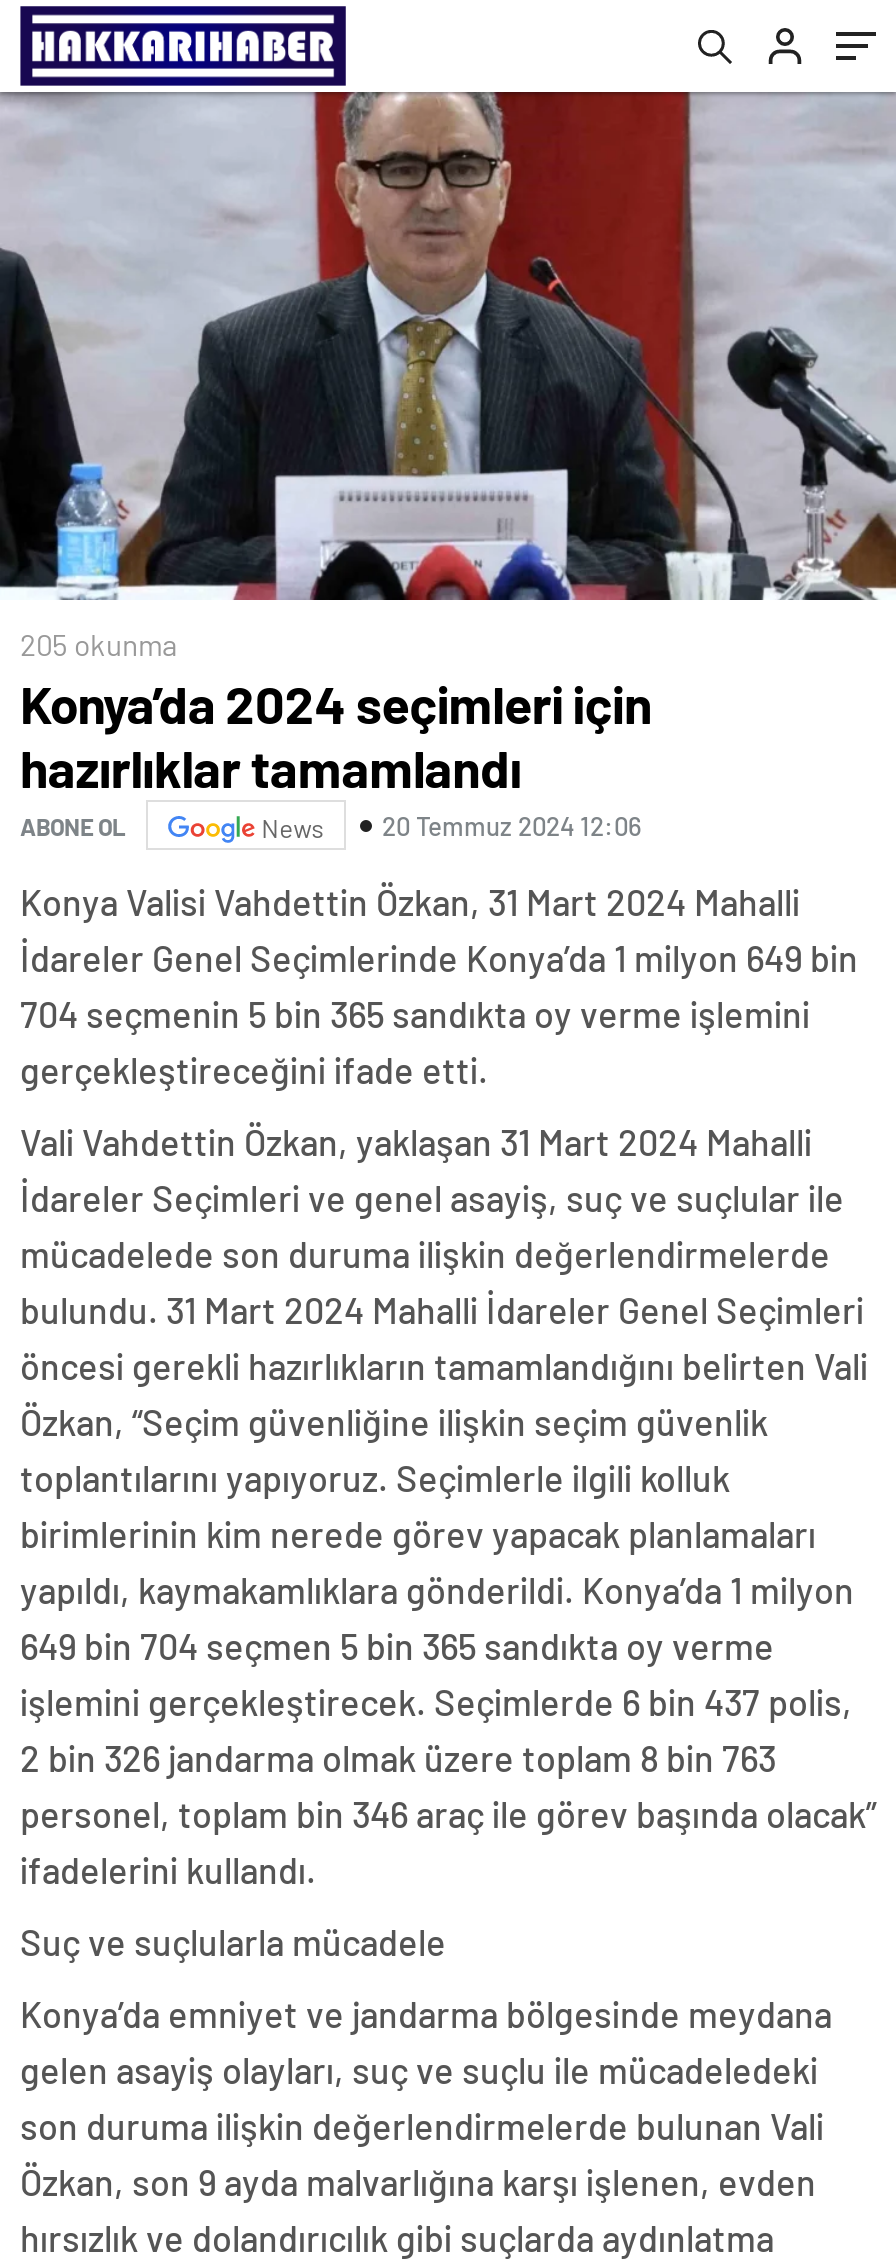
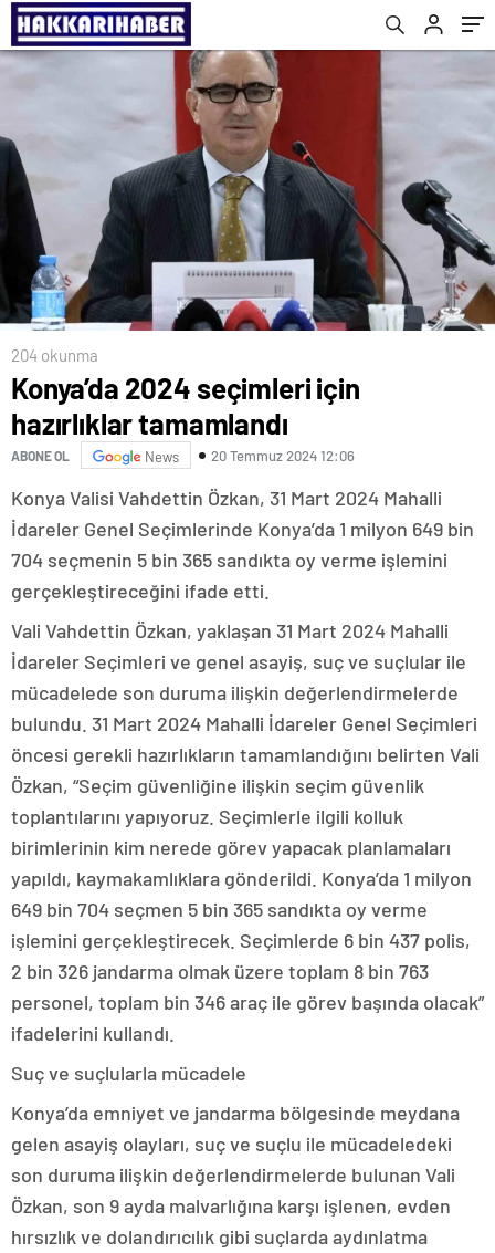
- 205 okunma
+ 204 okunma
